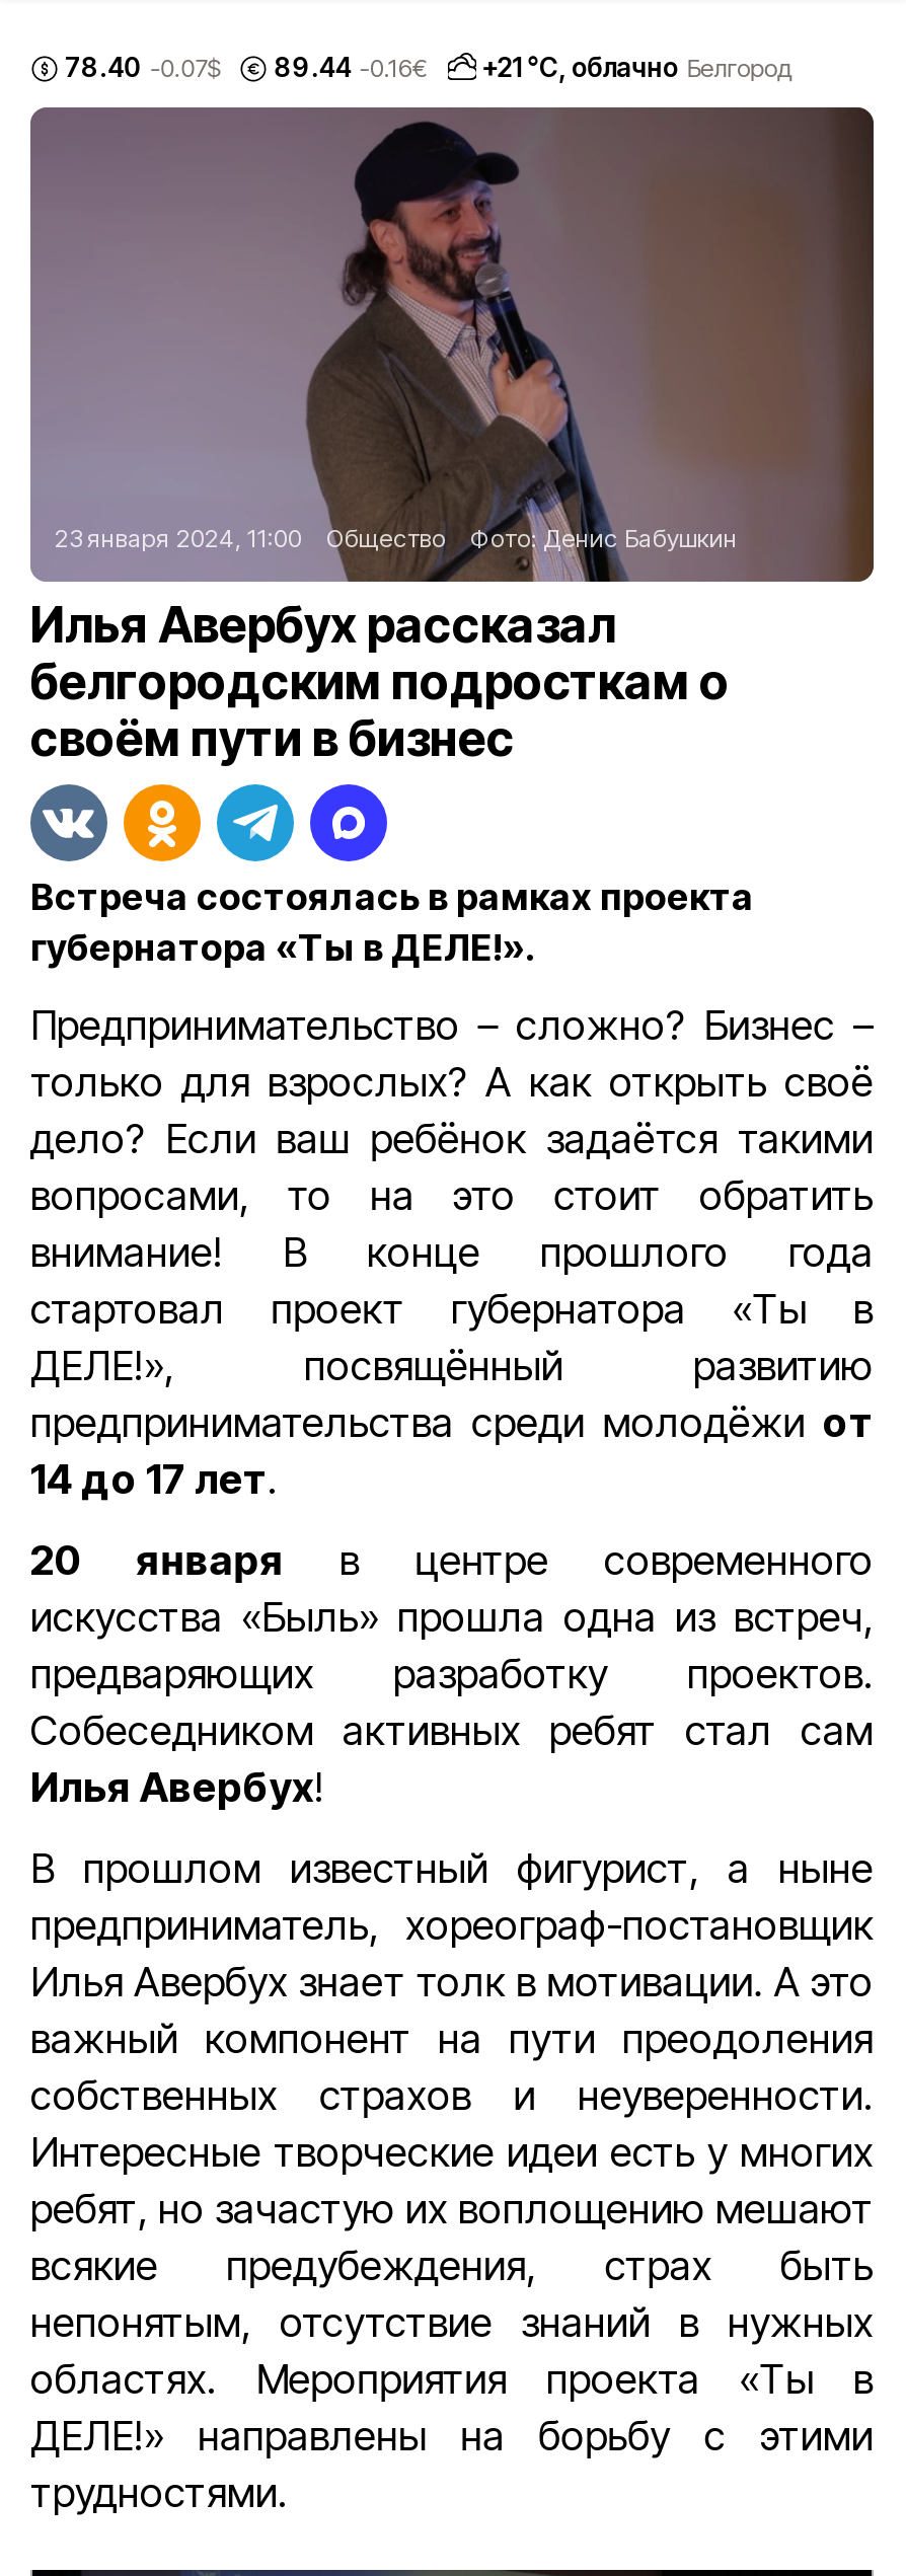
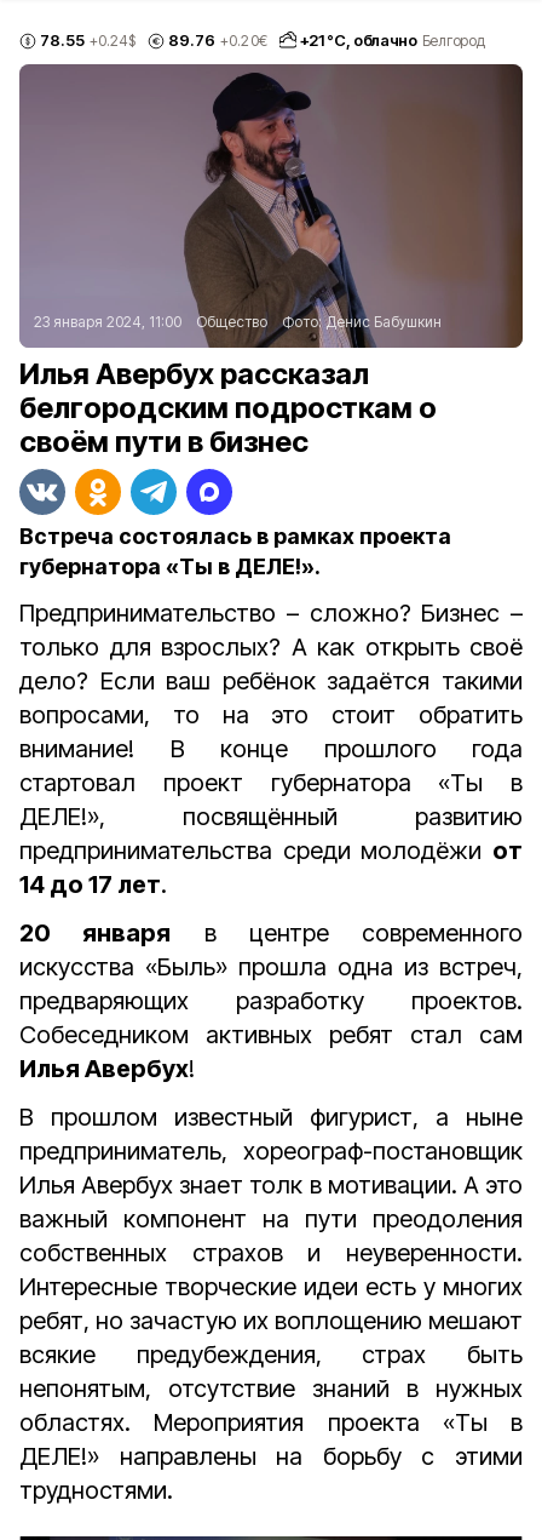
- 78.40 -0.07$
+ 78.55 +0.24$

- 89.44 -0.16€
+ 89.76 +0.20€
